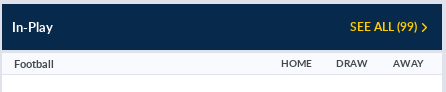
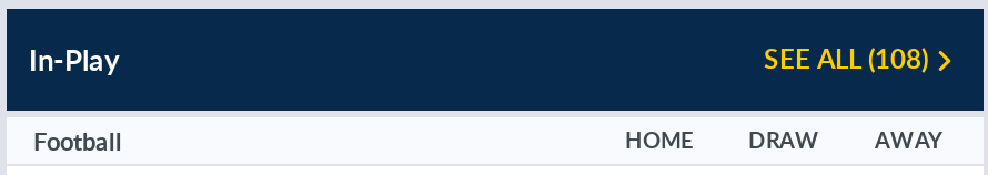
- SEE ALL (99)
+ SEE ALL (108)
